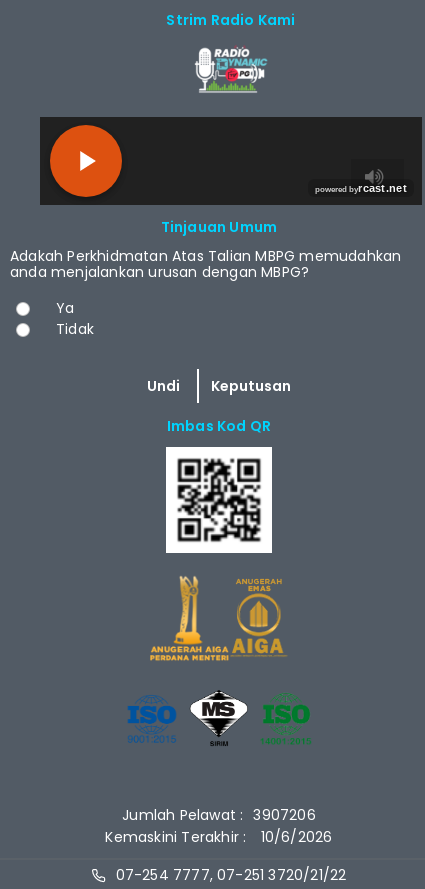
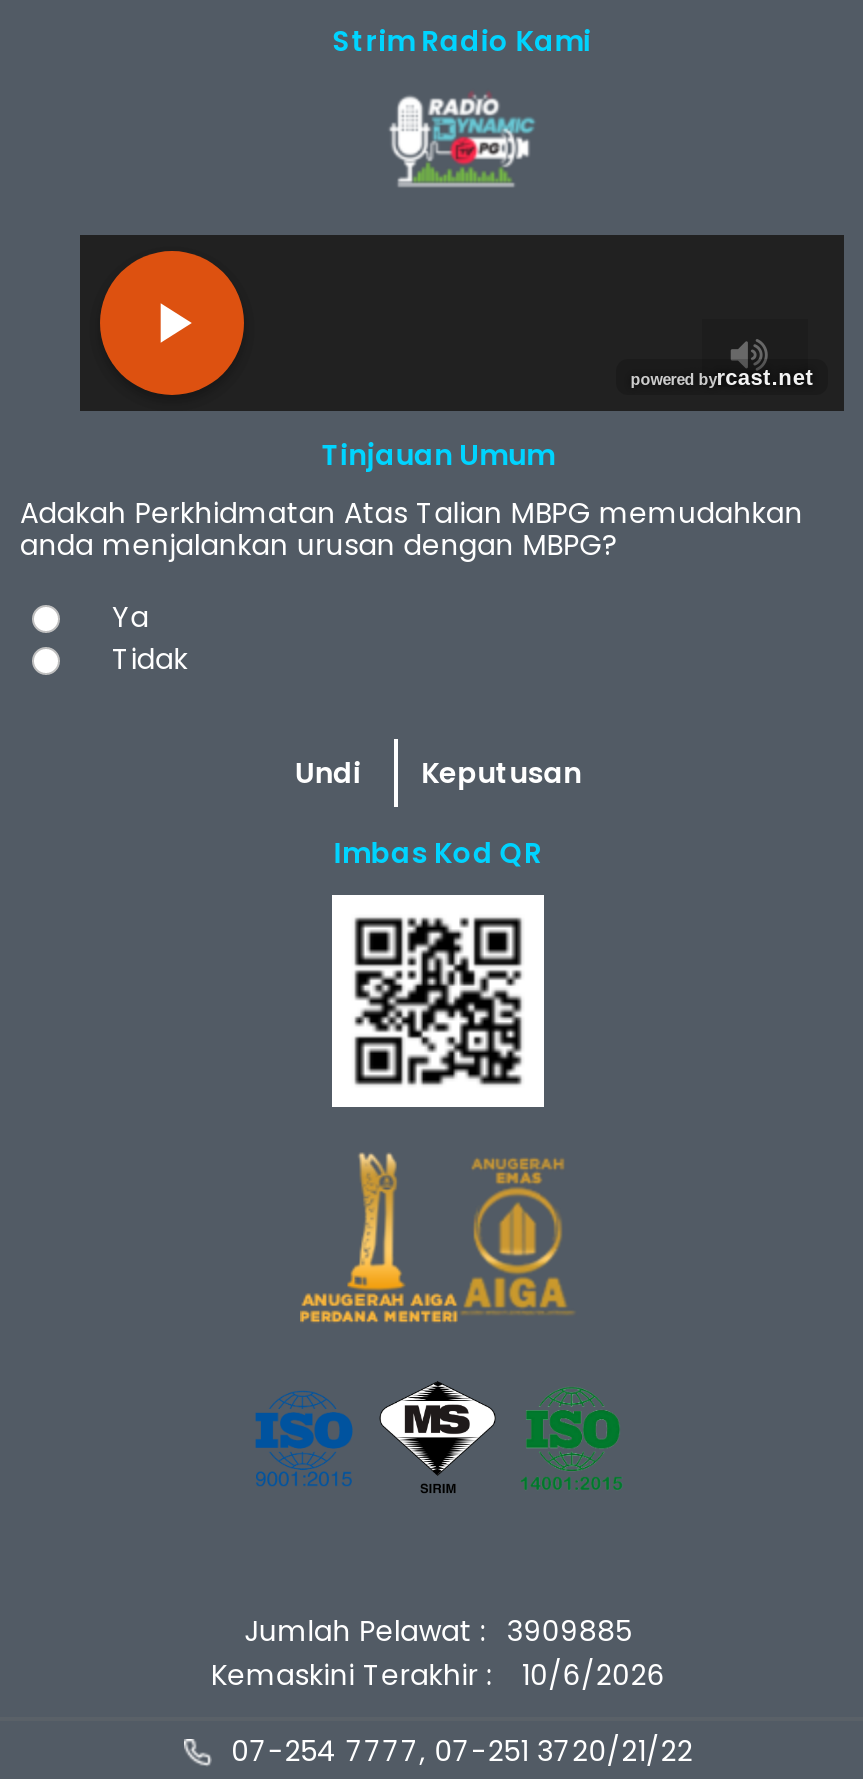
- Jumlah Pelawat : 3907206
+ Jumlah Pelawat : 3909885
